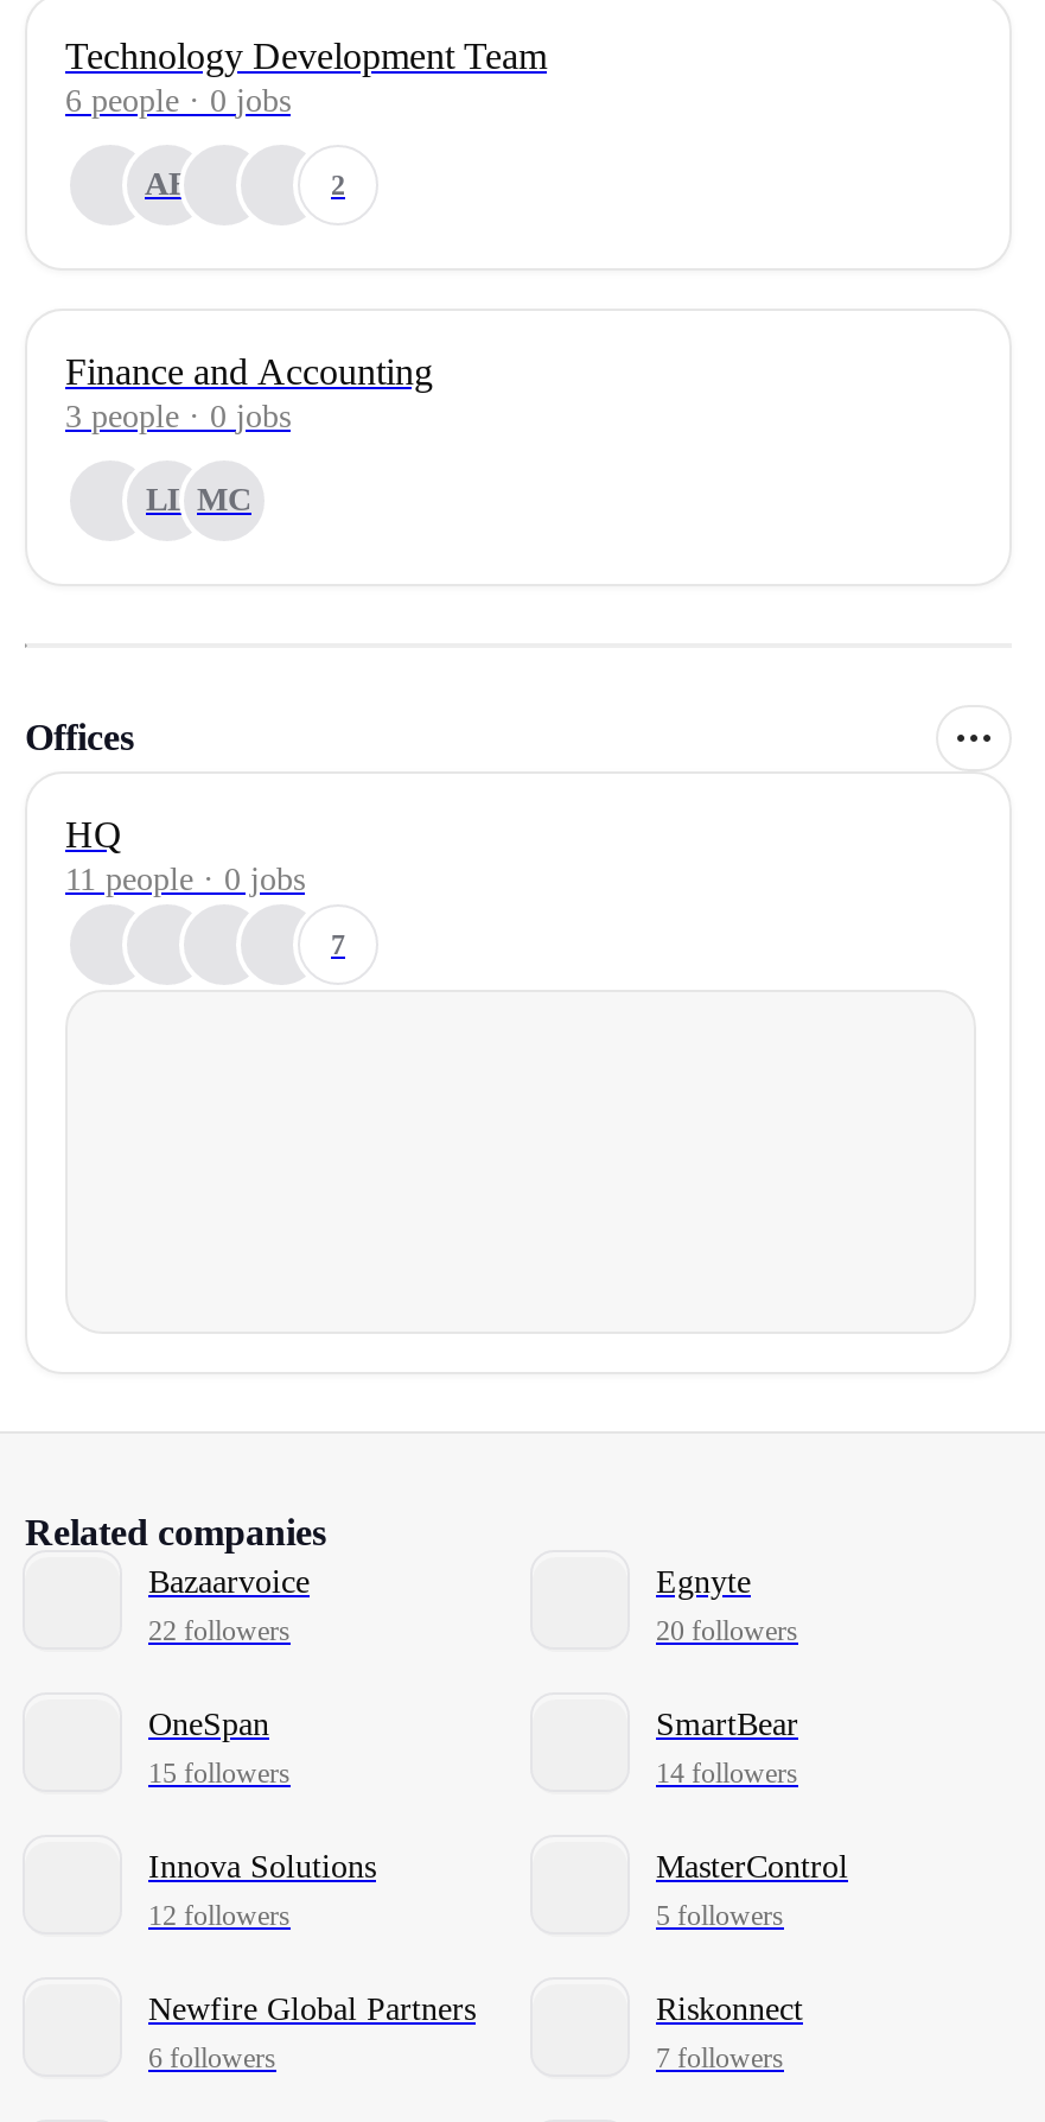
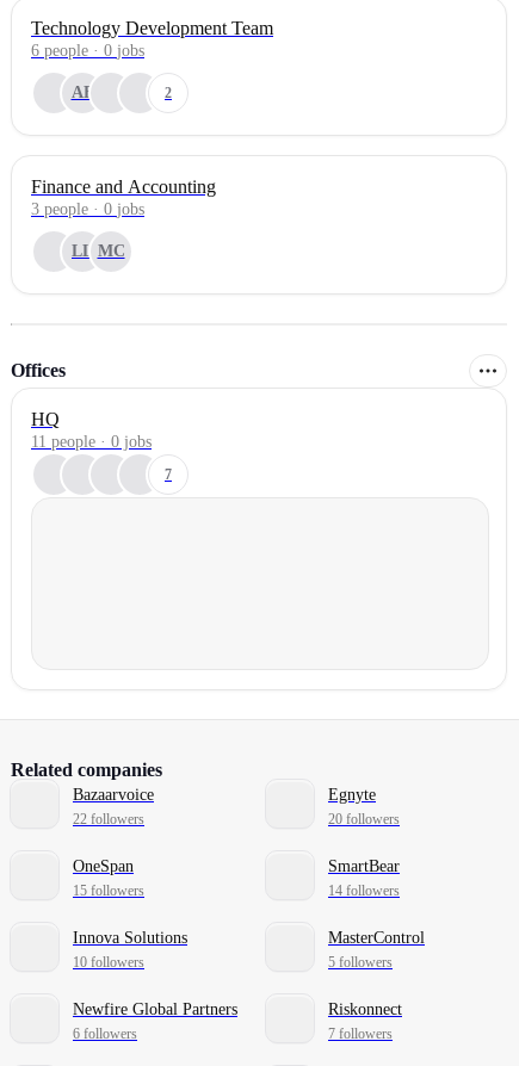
- 12 followers
+ 10 followers
